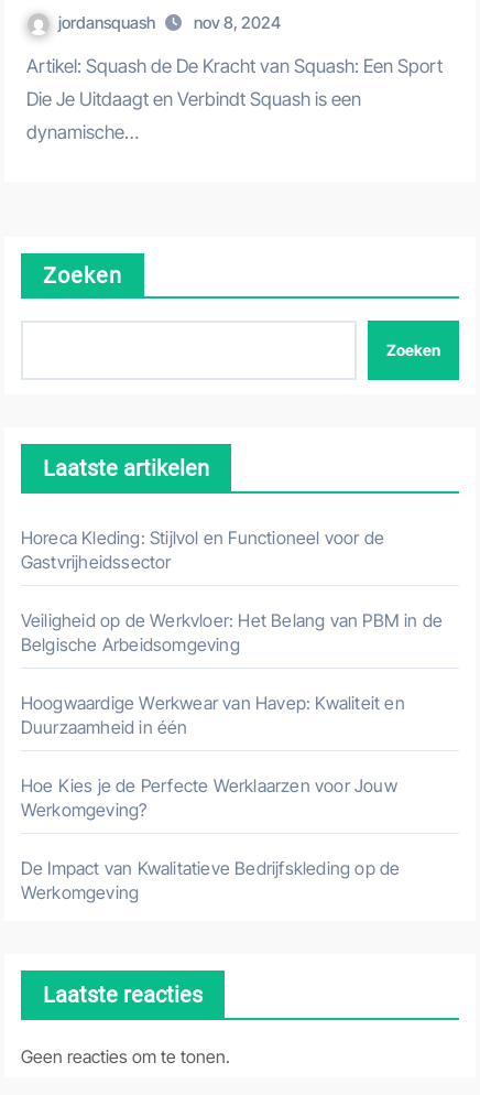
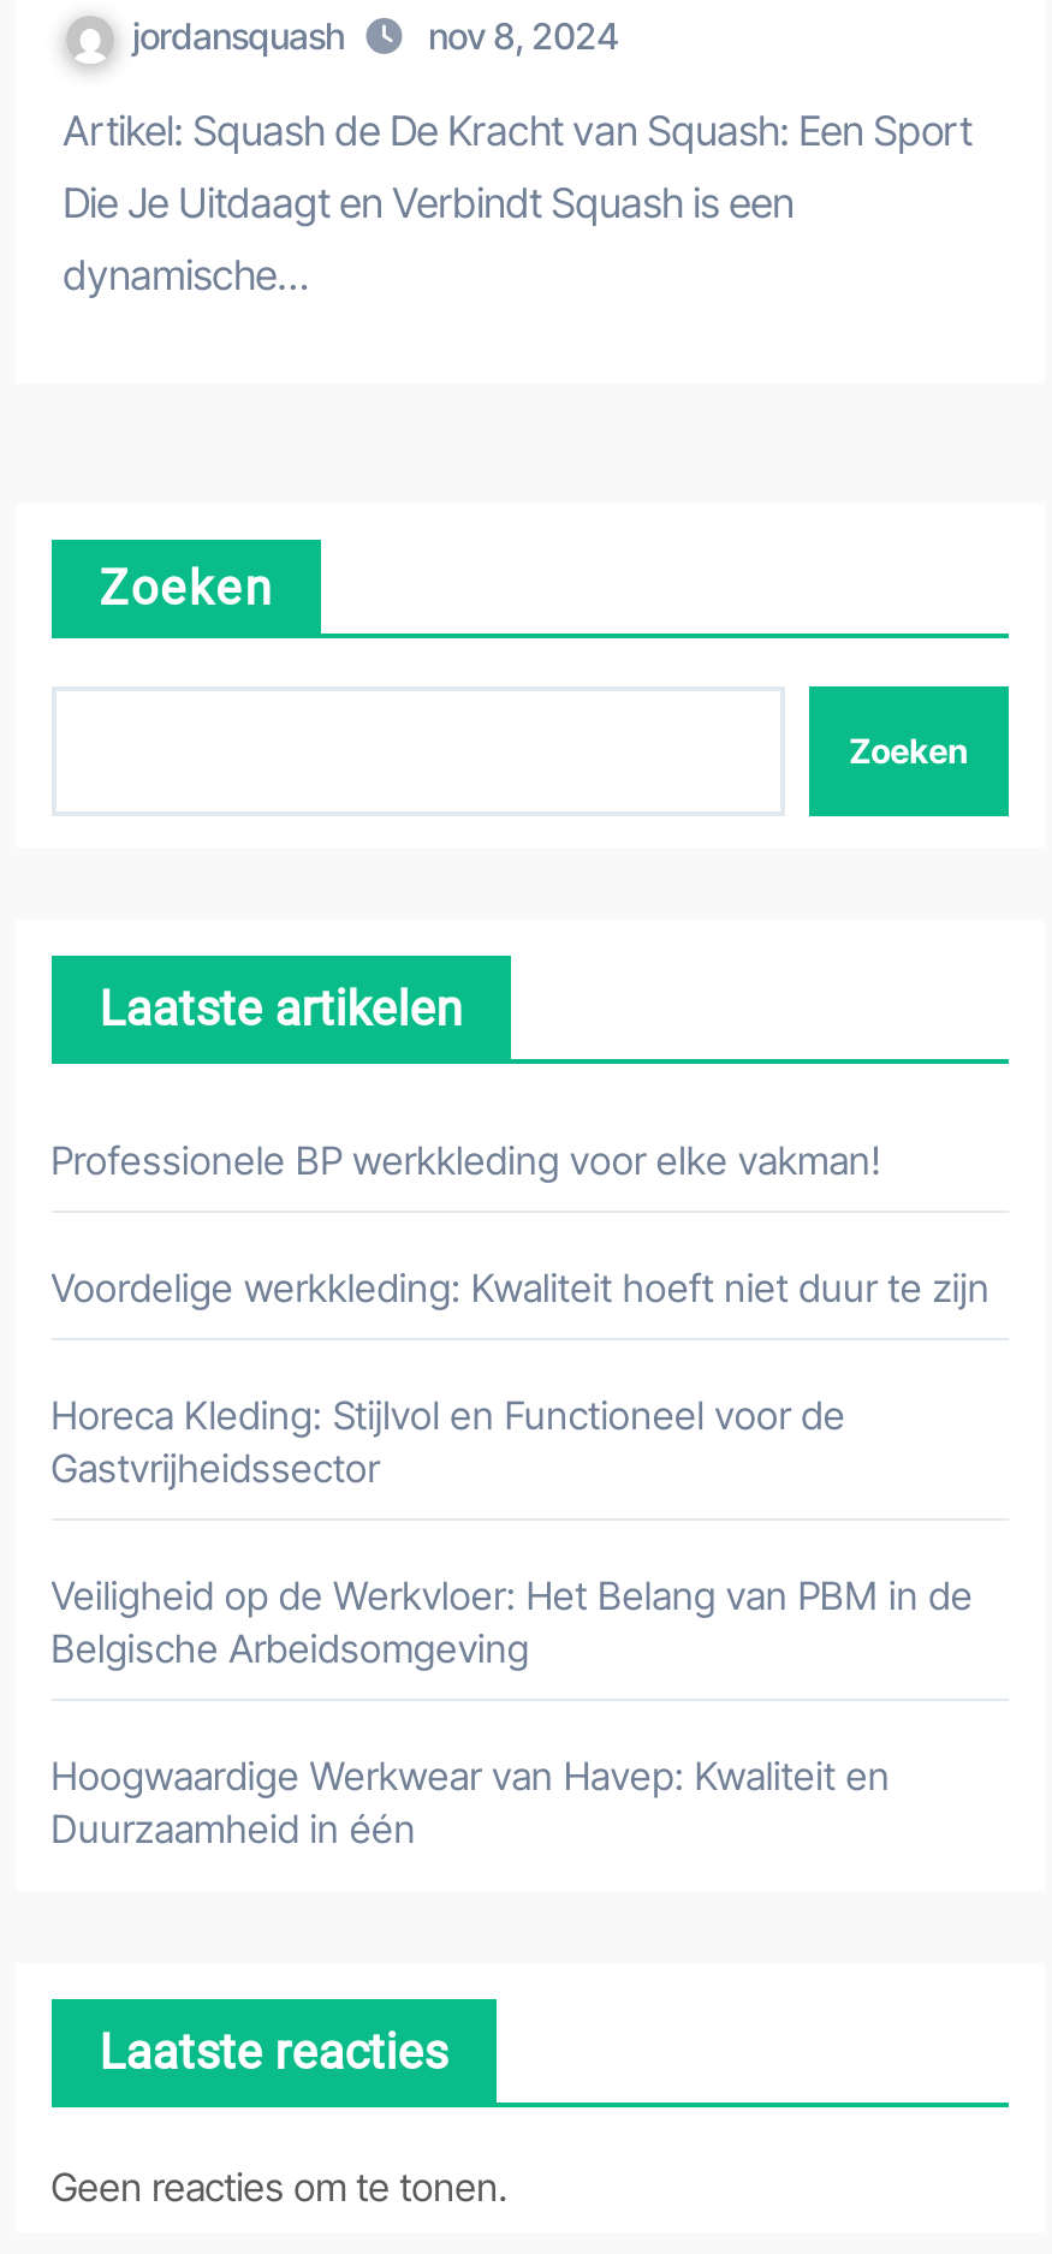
+ Professionele BP werkkleding voor elke vakman!
+ Voordelige werkkleding: Kwaliteit hoeft niet duur te zijn

moved down: Horeca Kleding: Stijlvol en Functioneel voor de | Gastvrijheidssector | Veiligheid op de Werkvloer: Het Belang van PBM in de | Belgische Arbeidsomgeving | Hoogwaardige Werkwear van Havep: Kwaliteit en | Duurzaamheid in één

- Hoe Kies je de Perfecte Werklaarzen voor Jouw
- Werkomgeving?
- De Impact van Kwalitatieve Bedrijfskleding op de
- Werkomgeving
